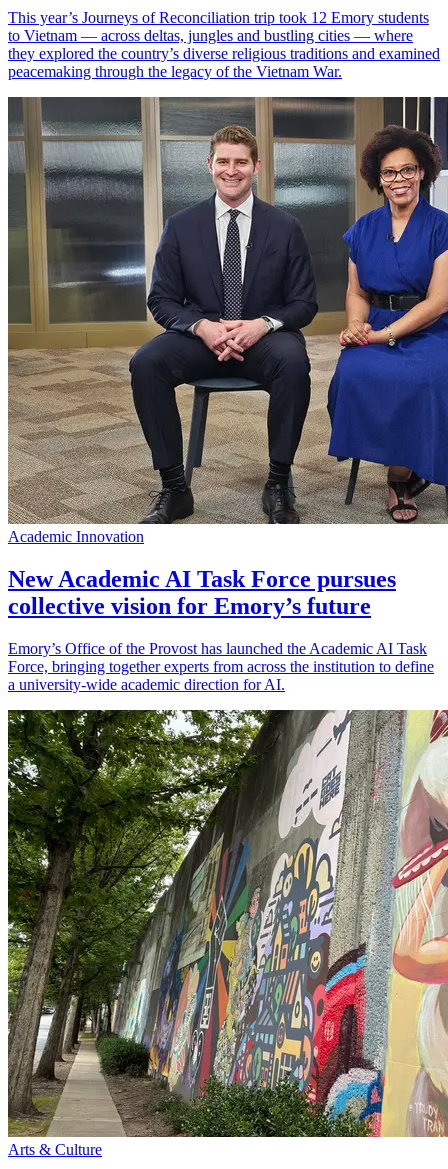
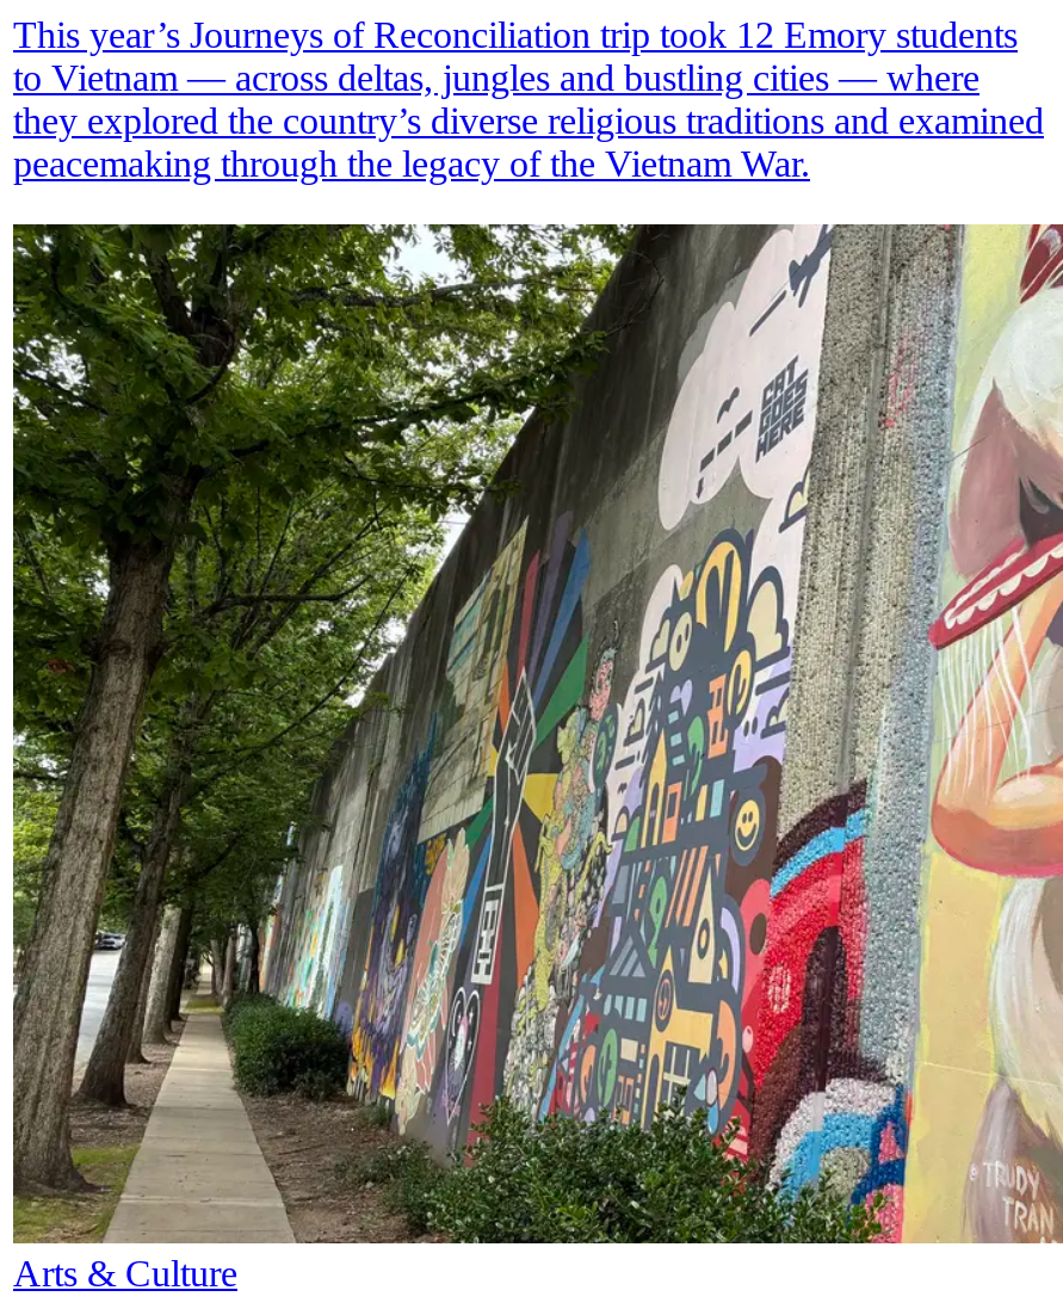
- [image]
- Academic Innovation
- New Academic AI Task Force pursues
- collective vision for Emory’s future
- Emory’s Office of the Provost has launched the Academic AI Task
- Force, bringing together experts from across the institution to define
- a university-wide academic direction for AI.
